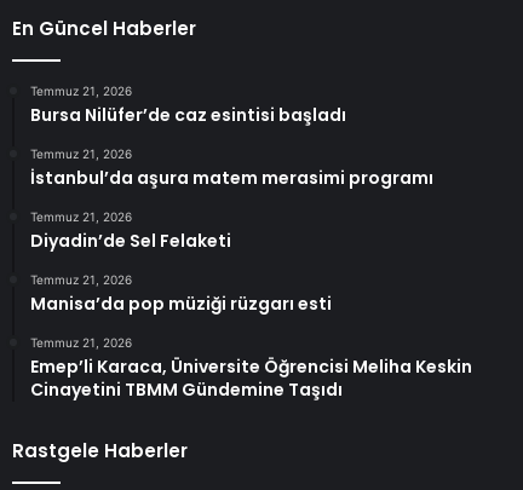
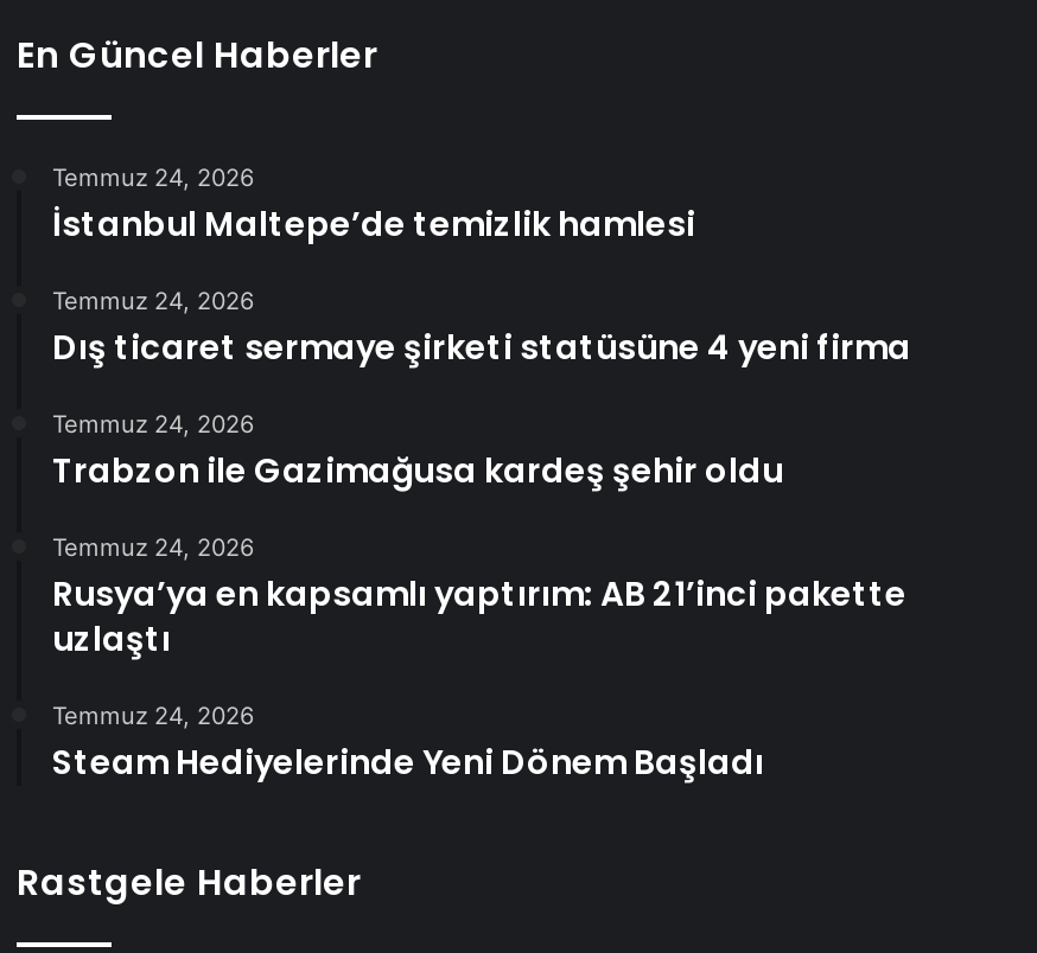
- Temmuz 21, 2026
- Bursa Nilüfer’de caz esintisi başladı
+ Temmuz 24, 2026
+ İstanbul Maltepe’de temizlik hamlesi

- Temmuz 21, 2026
- İstanbul’da aşura matem merasimi programı
+ Temmuz 24, 2026
+ Dış ticaret sermaye şirketi statüsüne 4 yeni firma

- Temmuz 21, 2026
- Diyadin’de Sel Felaketi
+ Temmuz 24, 2026
+ Trabzon ile Gazimağusa kardeş şehir oldu

- Temmuz 21, 2026
- Manisa’da pop müziği rüzgarı esti
+ Temmuz 24, 2026
+ Rusya’ya en kapsamlı yaptırım: AB 21’inci pakette
+ uzlaştı

- Temmuz 21, 2026
- Emep’li Karaca, Üniversite Öğrencisi Meliha Keskin
- Cinayetini TBMM Gündemine Taşıdı
+ Temmuz 24, 2026
+ Steam Hediyelerinde Yeni Dönem Başladı
